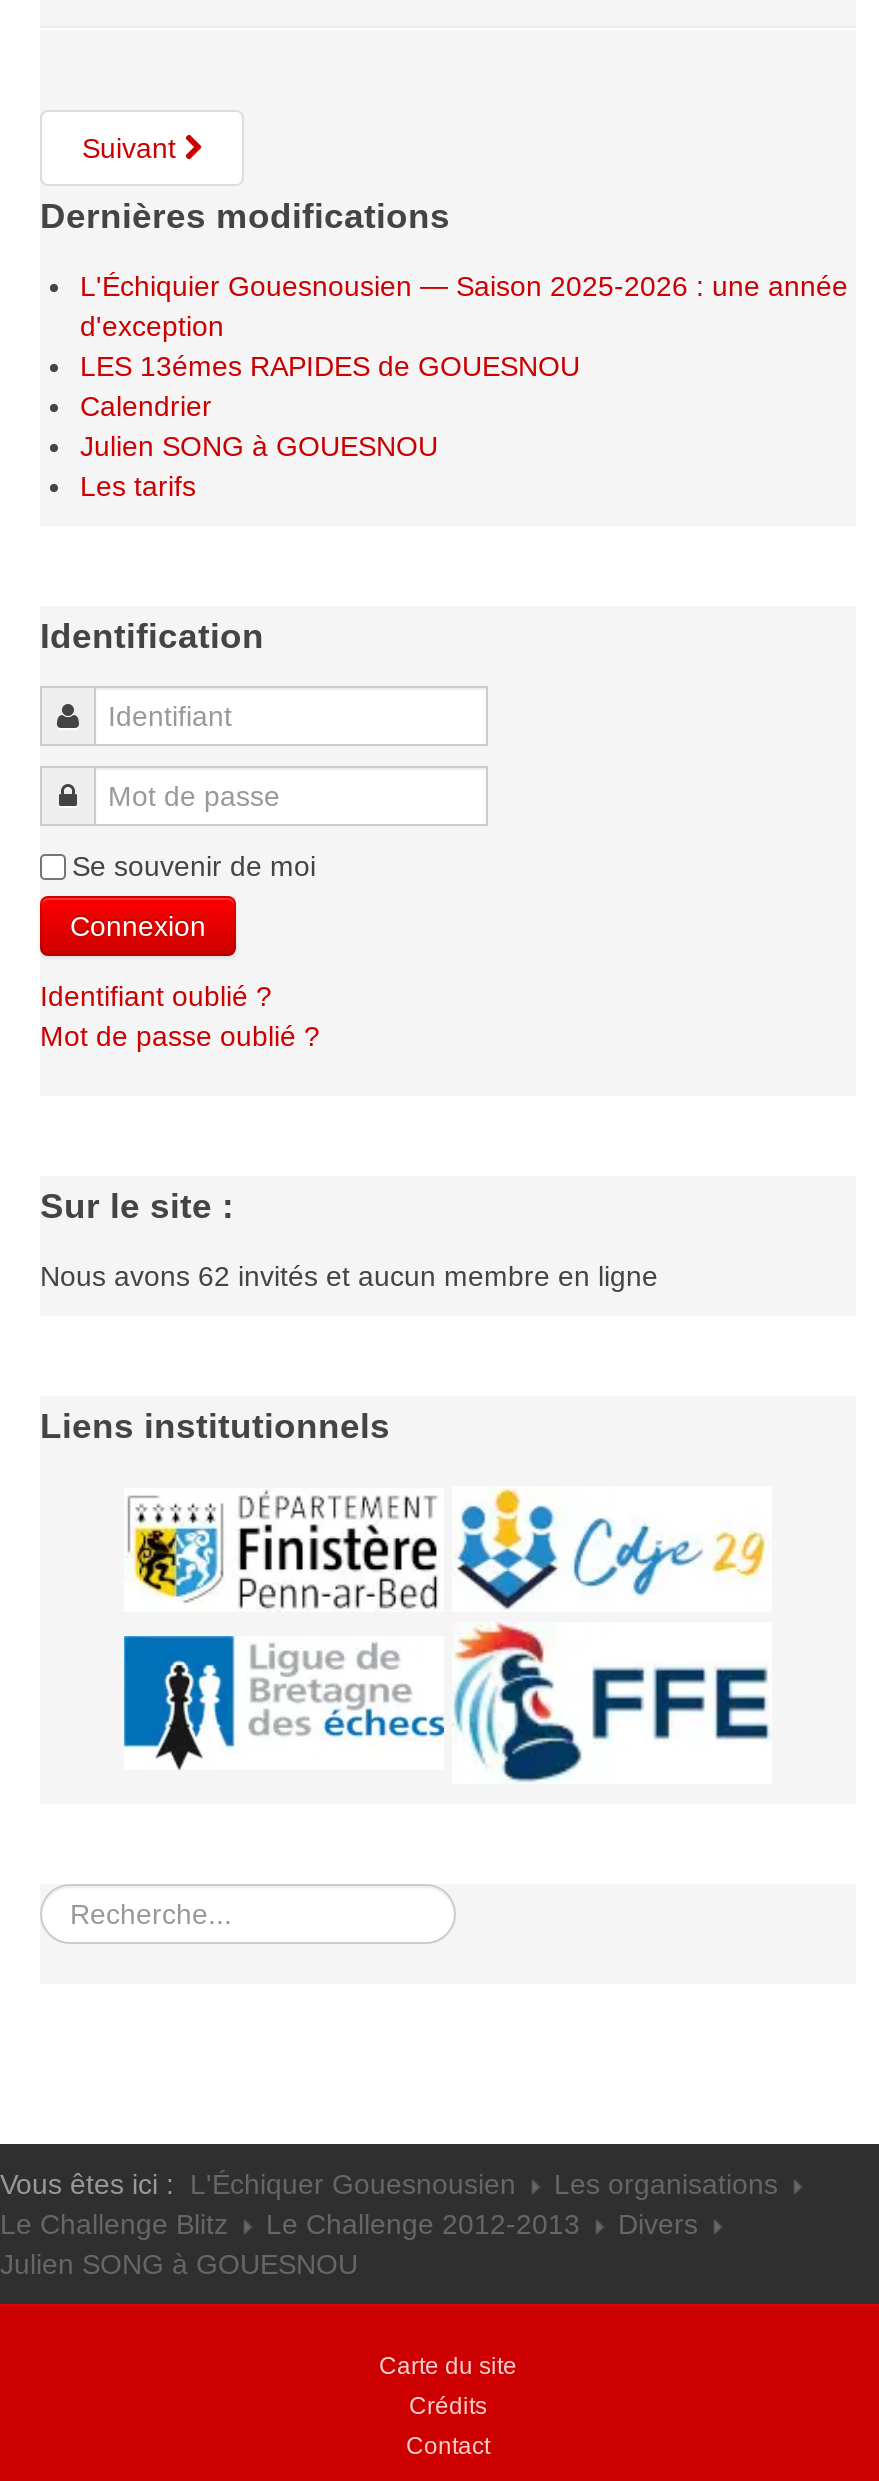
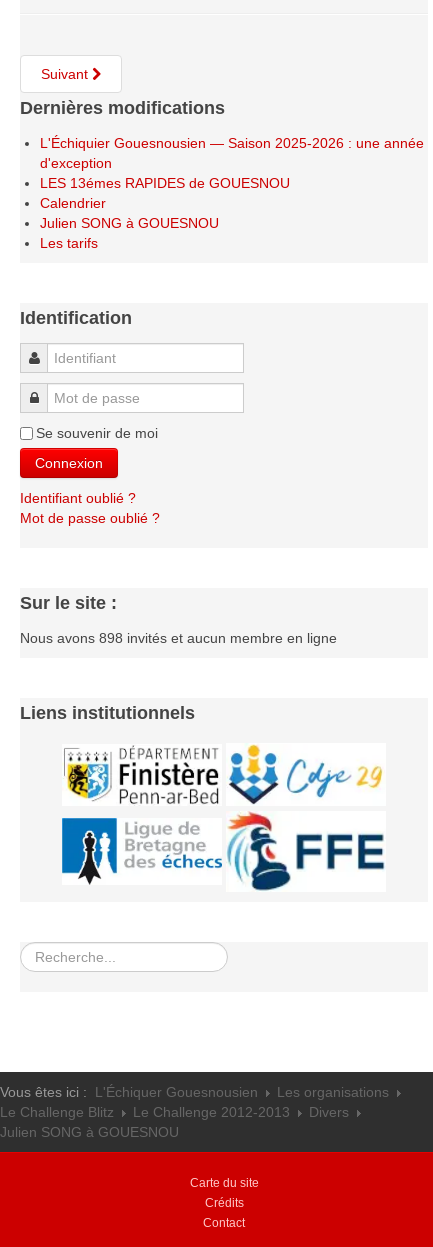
- Nous avons 62 invités et aucun membre en ligne
+ Nous avons 898 invités et aucun membre en ligne
